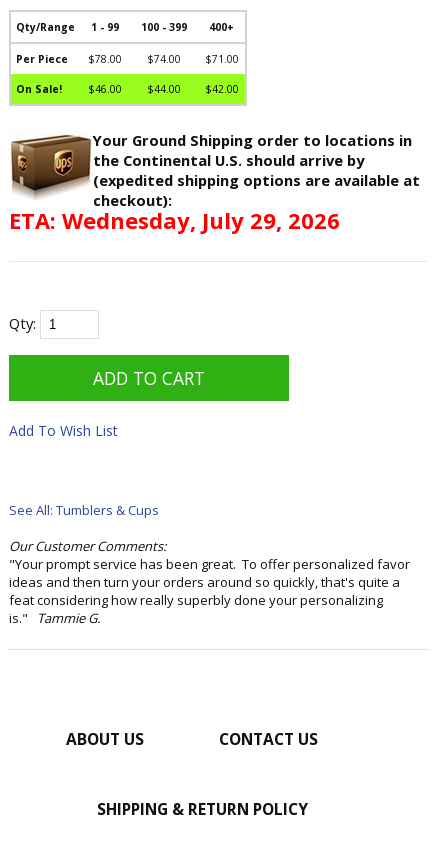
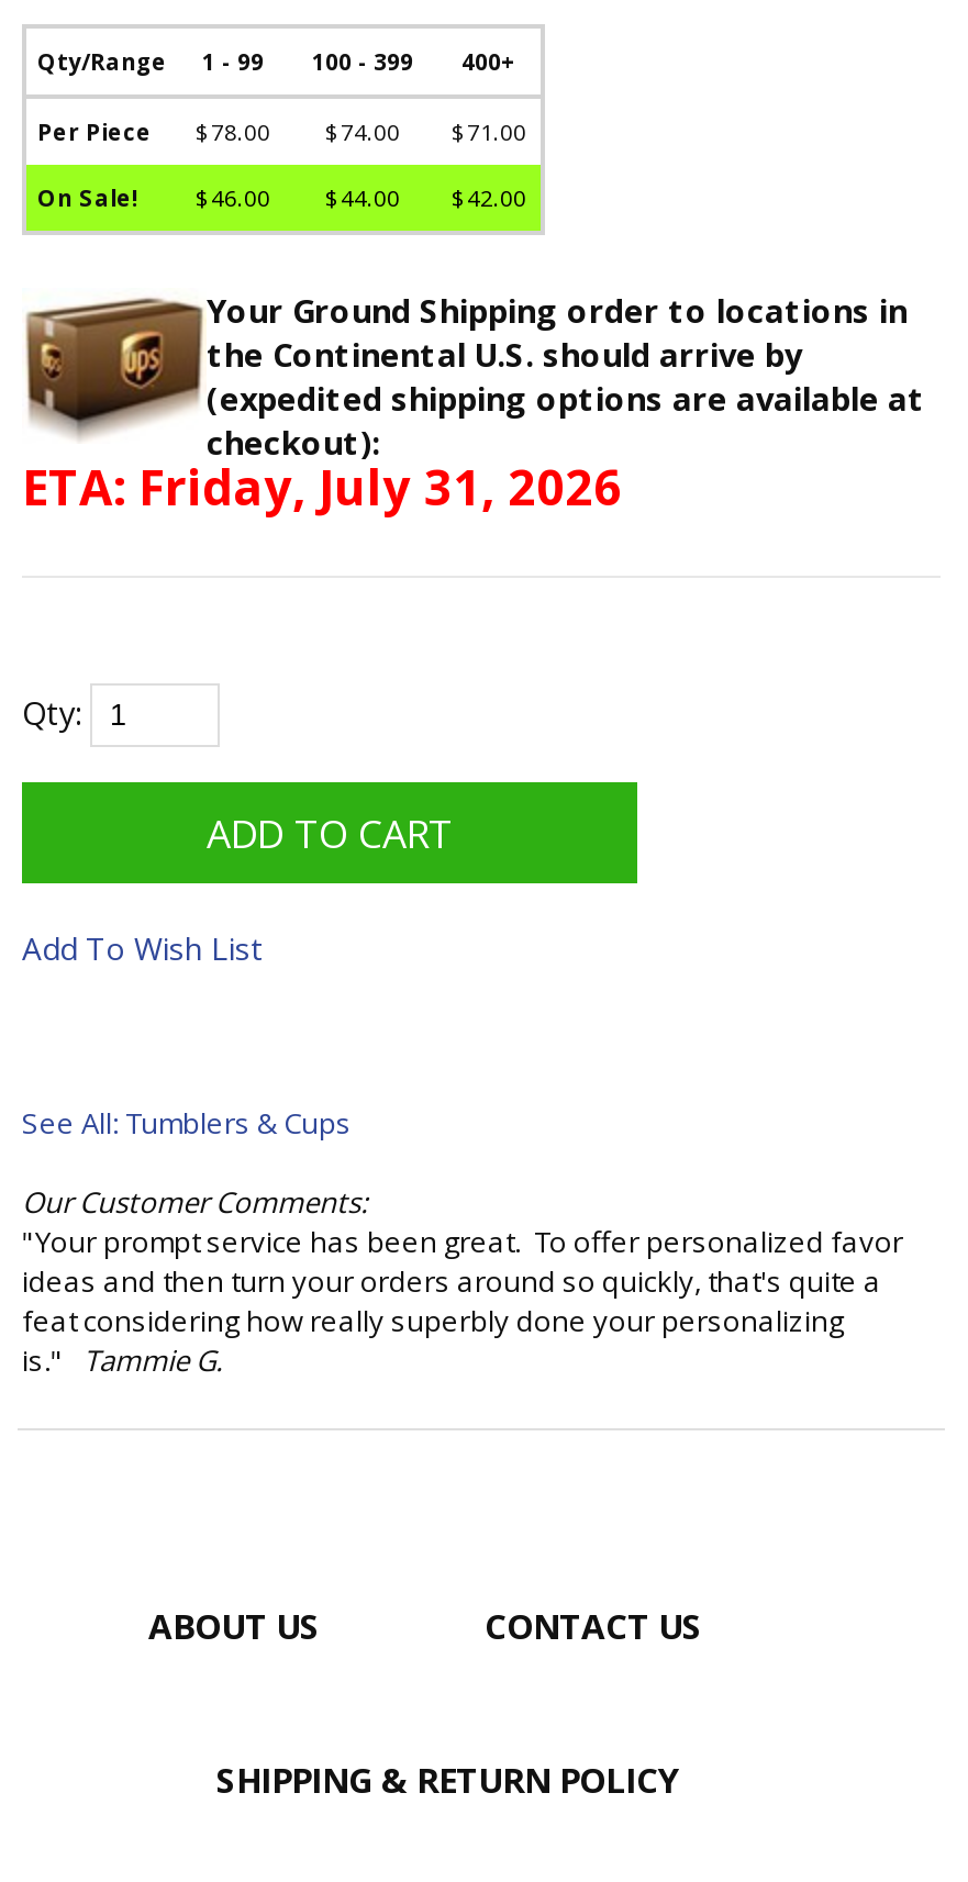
- ETA: Wednesday, July 29, 2026
+ ETA: Friday, July 31, 2026
